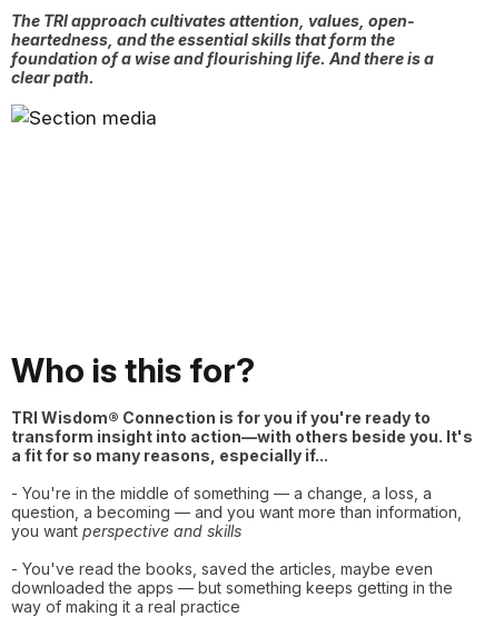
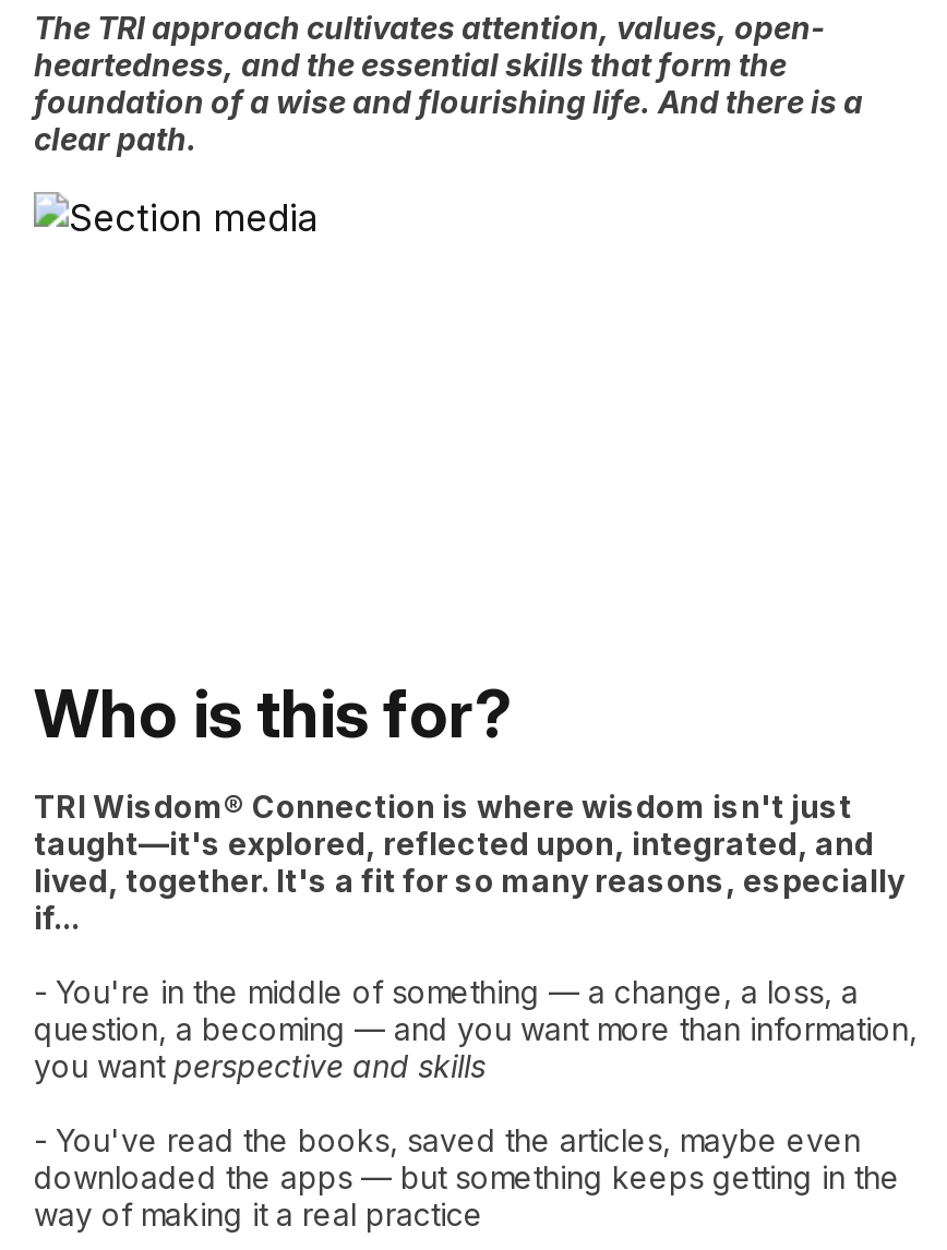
- TRI Wisdom® Connection is for you if you're ready to
- transform insight into action—with others beside you. It's
- a fit for so many reasons, especially if...
+ TRI Wisdom® Connection is where wisdom isn't just
+ taught—it's explored, reflected upon, integrated, and
+ lived, together. It's a fit for so many reasons, especially
+ if...
